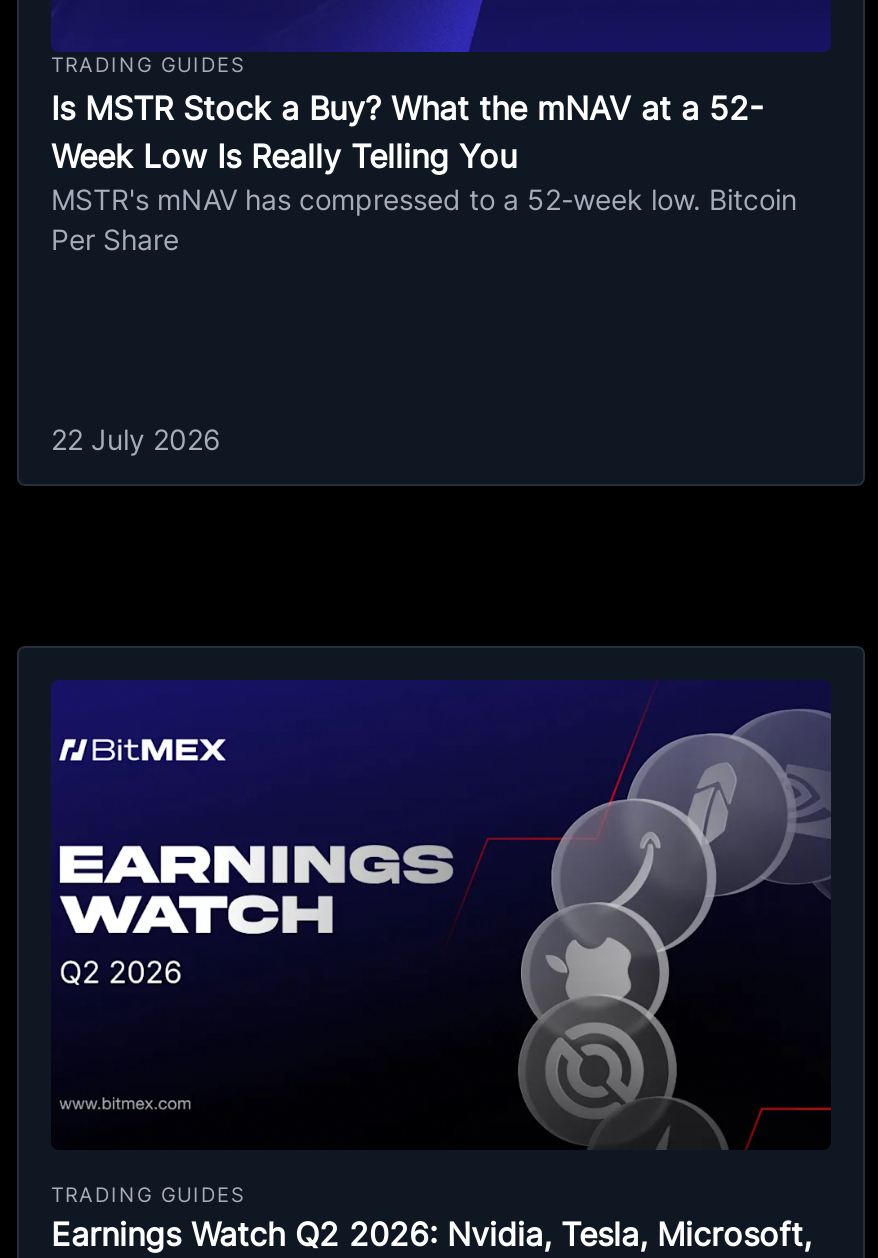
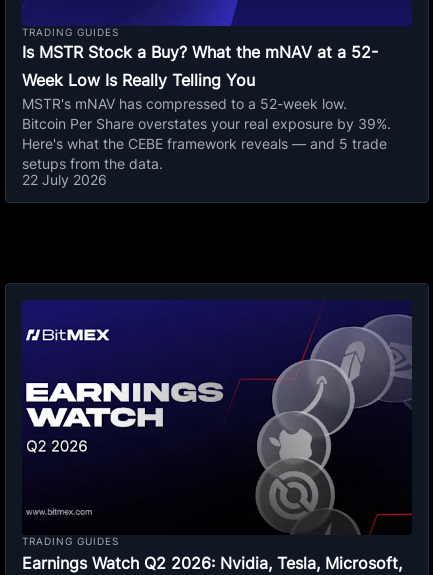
- MSTR's mNAV has compressed to a 52-week low. Bitcoin
- Per Share
+ MSTR's mNAV has compressed to a 52-week low.
+ Bitcoin Per Share overstates your real exposure by 39%.
+ Here's what the CEBE framework reveals — and 5 trade
+ setups from the data.
